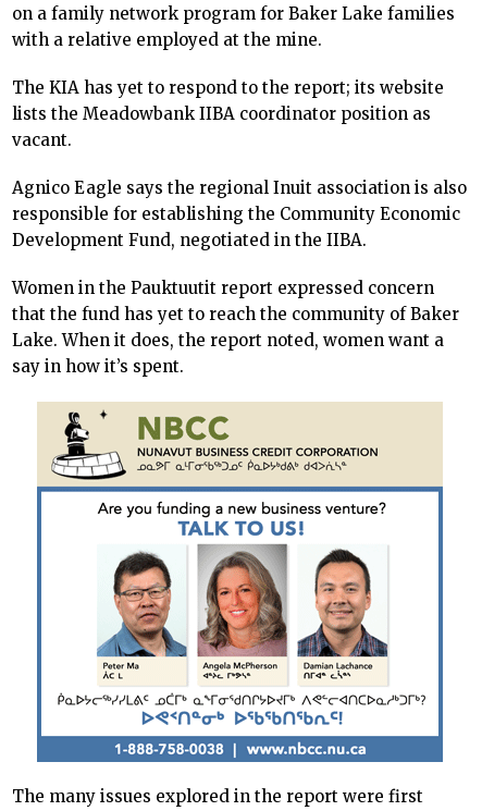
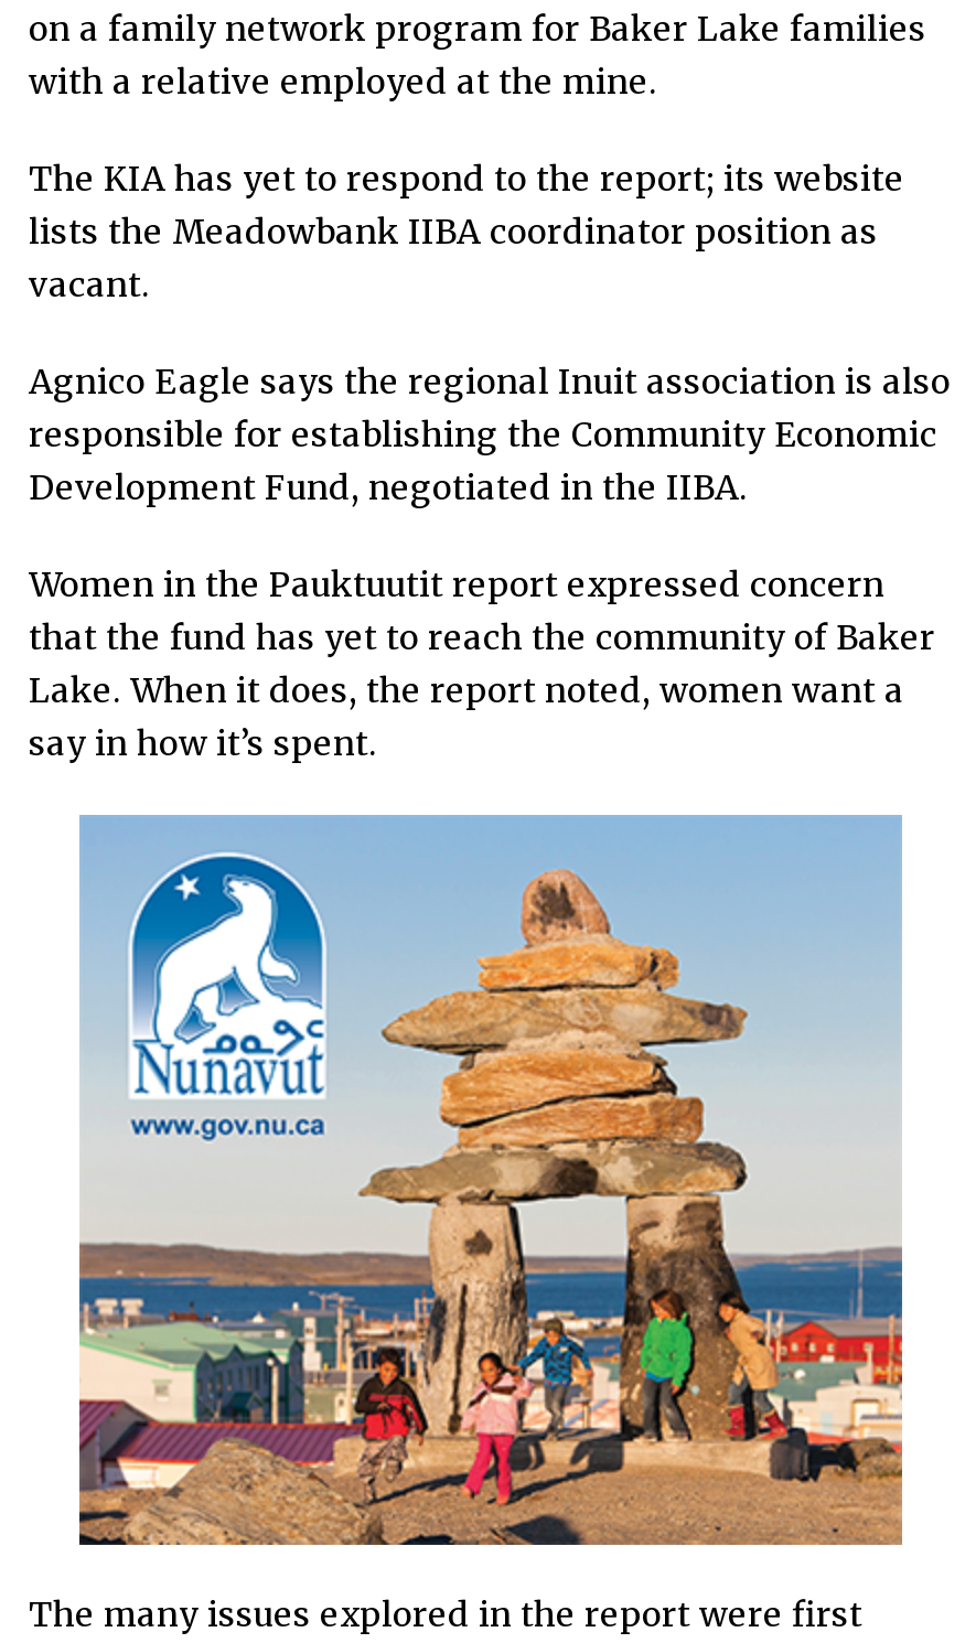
- [image]
+ [image]
